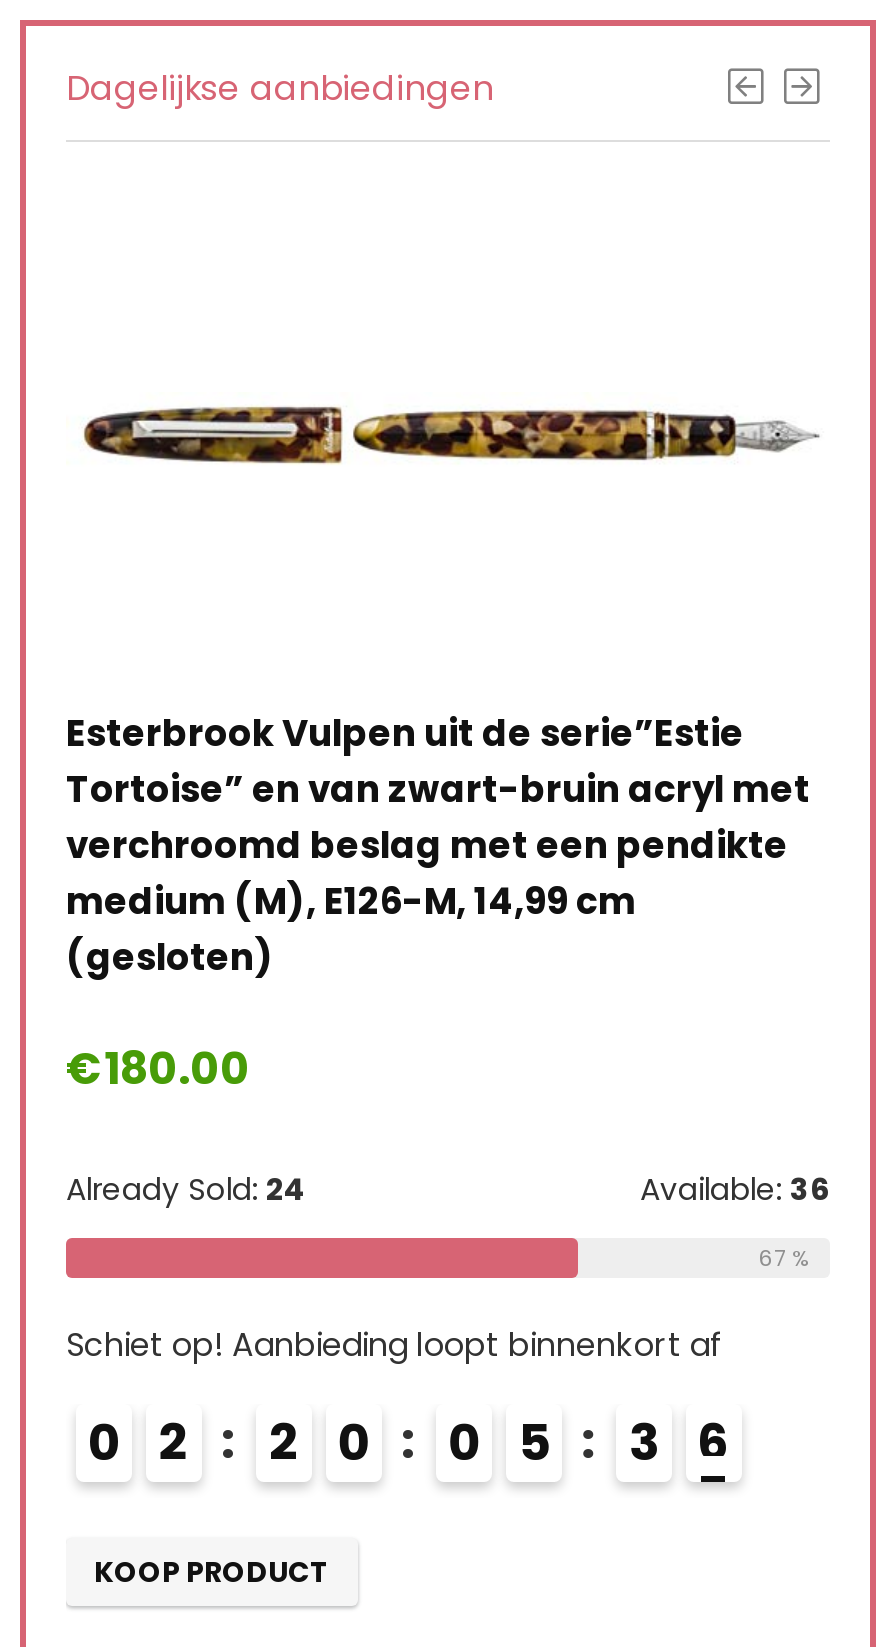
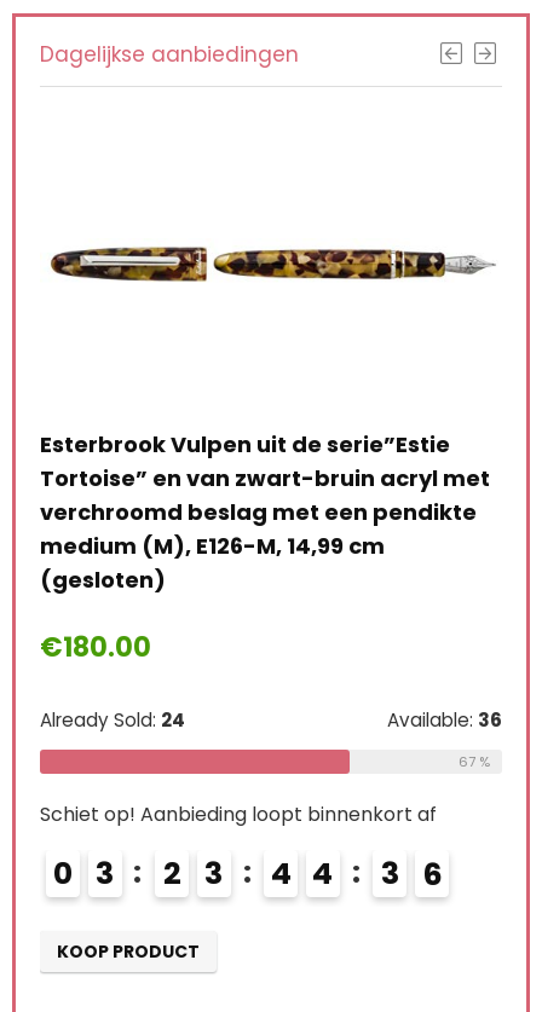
- 0 2
+ 0 3

- 2 0
+ 2 3

- 0 5
+ 4 4
